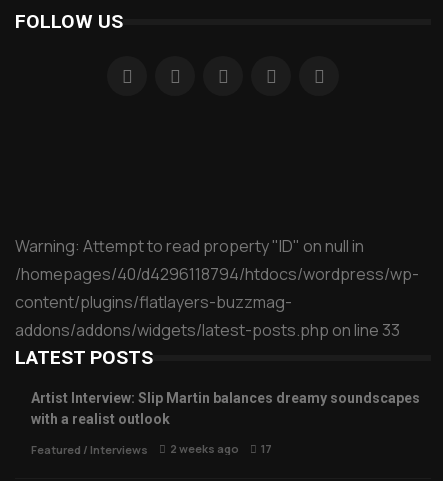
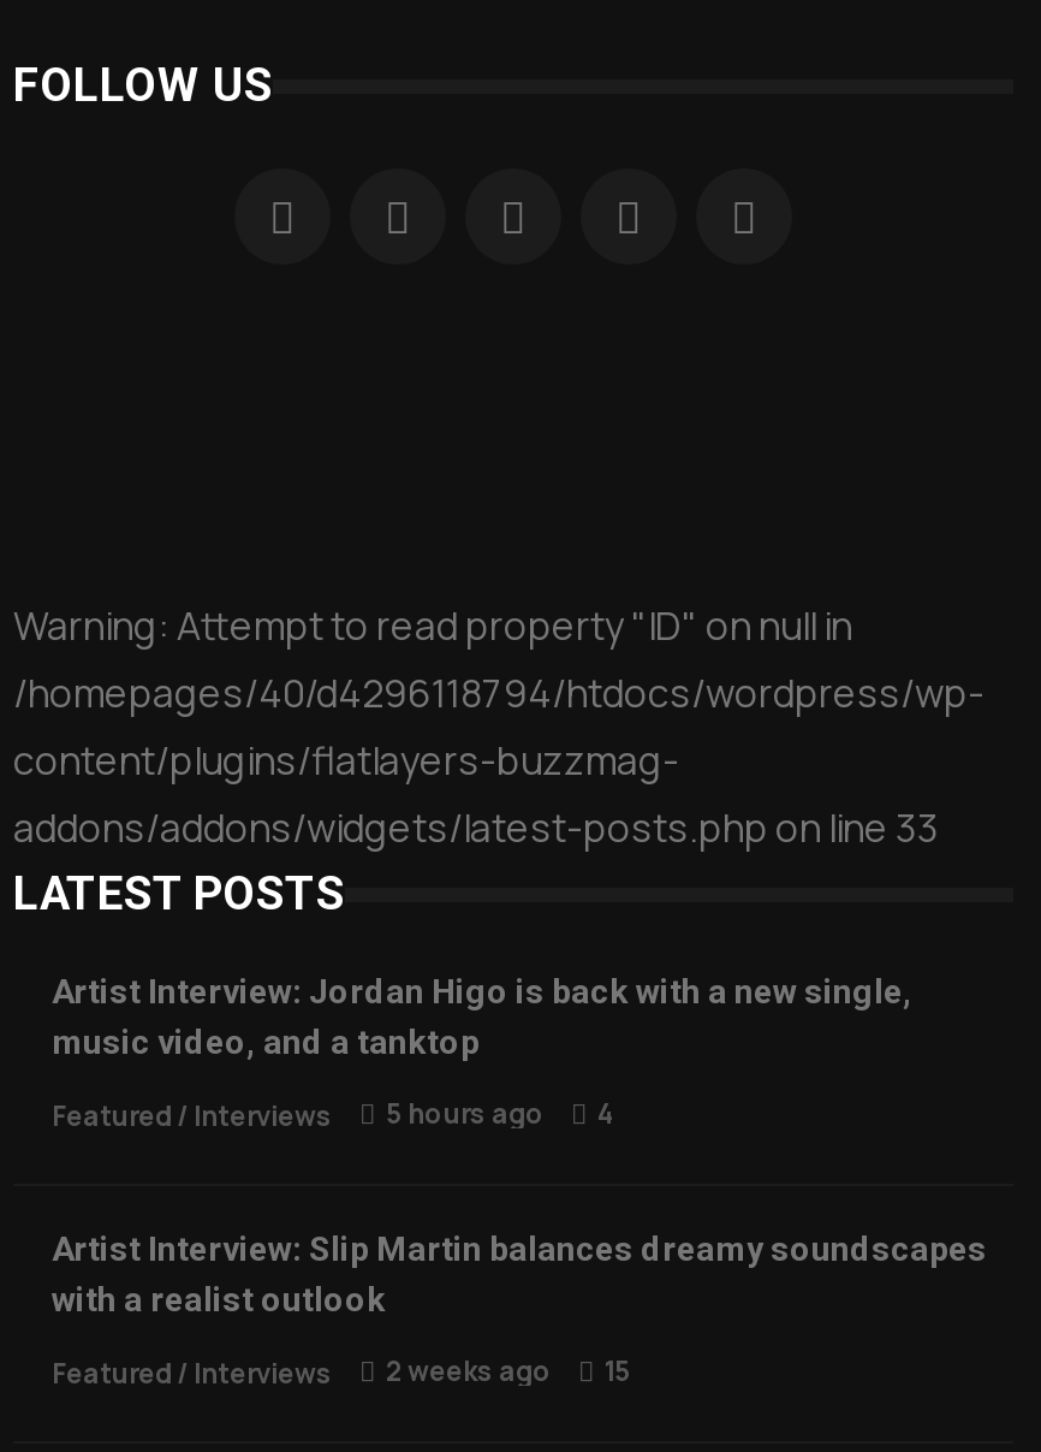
+ Artist Interview: Jordan Higo is back with a new single,
+ music video, and a tanktop
+ Featured / Interviews
+ 5 hours ago
+ 4

- Featured / Interviews 2 weeks ago 17
+ Featured / Interviews 2 weeks ago 15
